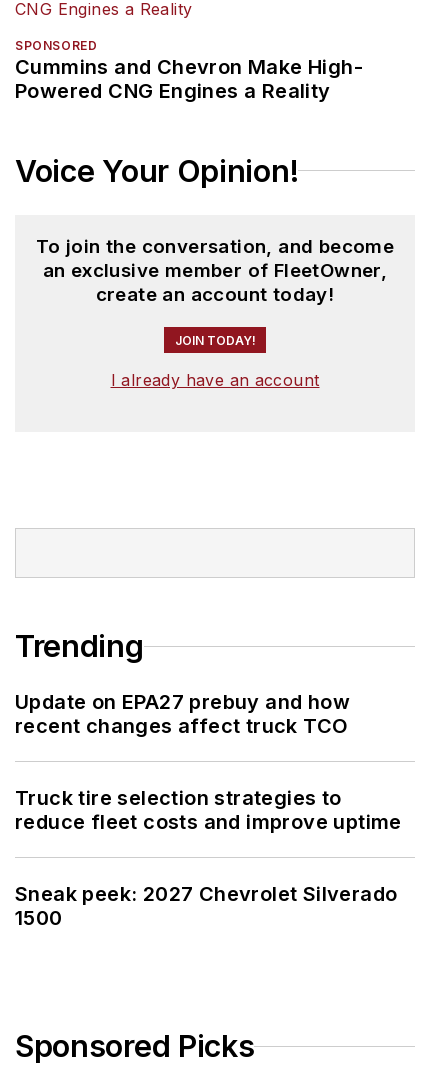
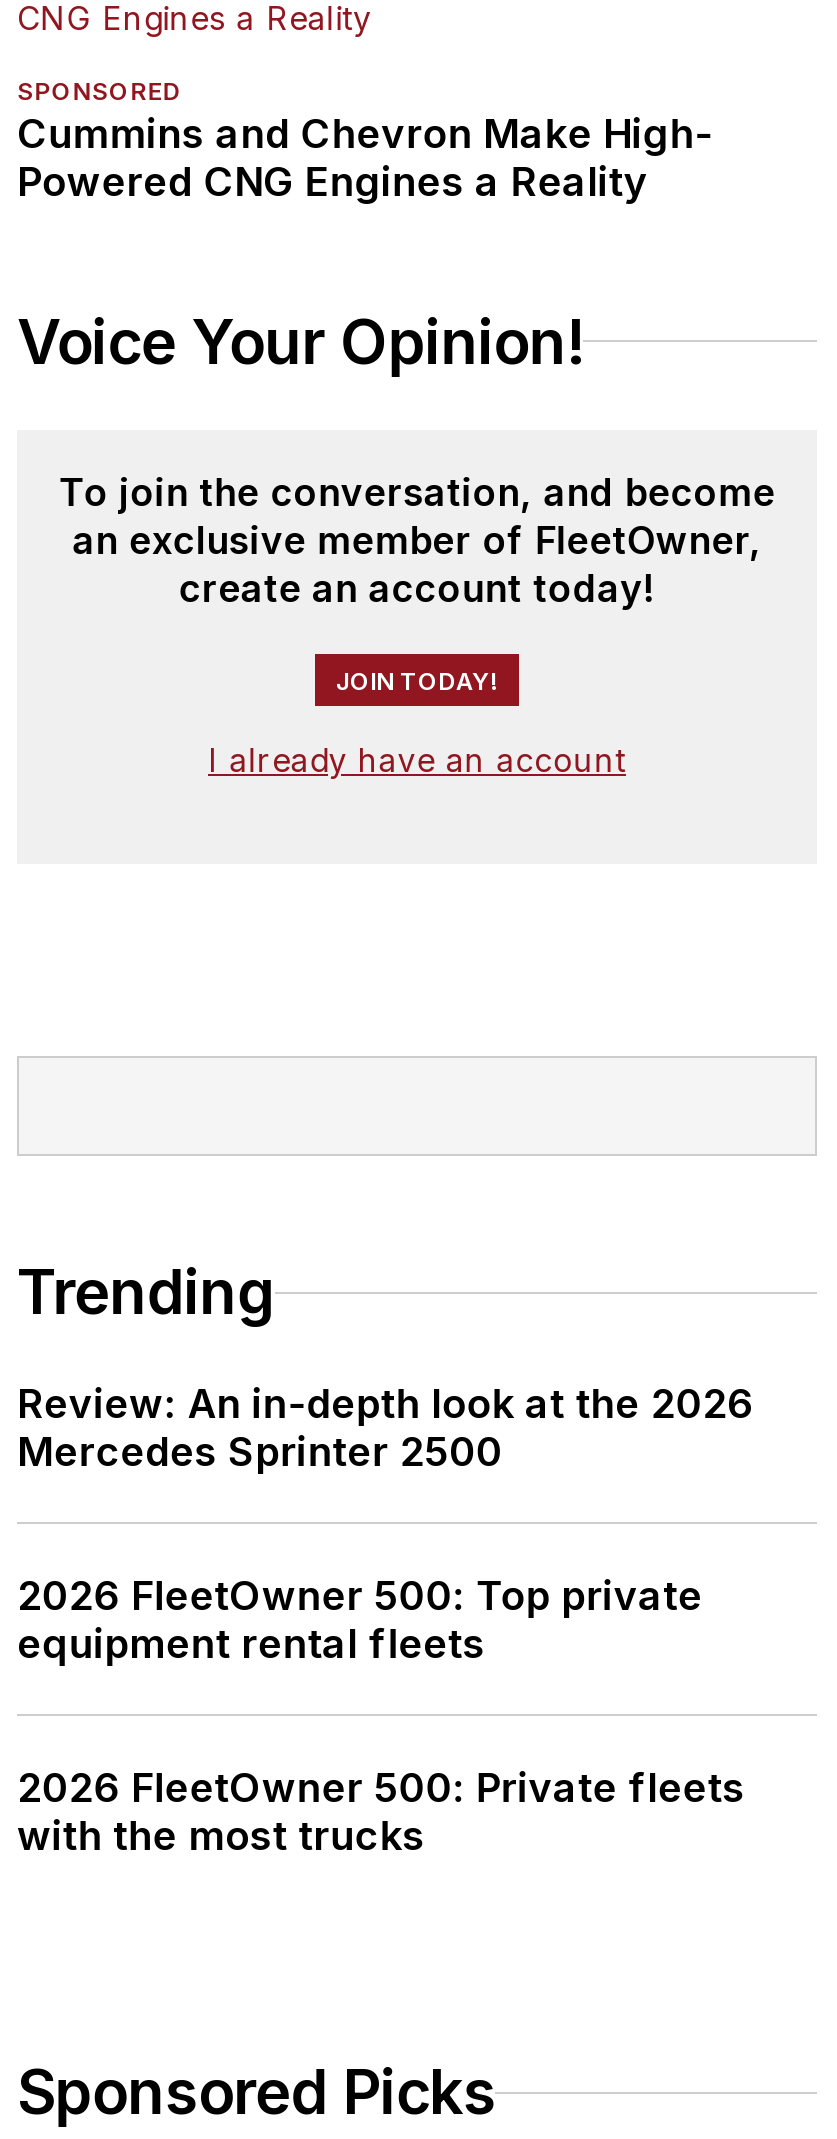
- Update on EPA27 prebuy and how
- recent changes affect truck TCO
+ Review: An in-depth look at the 2026
+ Mercedes Sprinter 2500

- Truck tire selection strategies to
- reduce fleet costs and improve uptime
+ 2026 FleetOwner 500: Top private
+ equipment rental fleets

- Sneak peek: 2027 Chevrolet Silverado
- 1500
+ 2026 FleetOwner 500: Private fleets
+ with the most trucks
